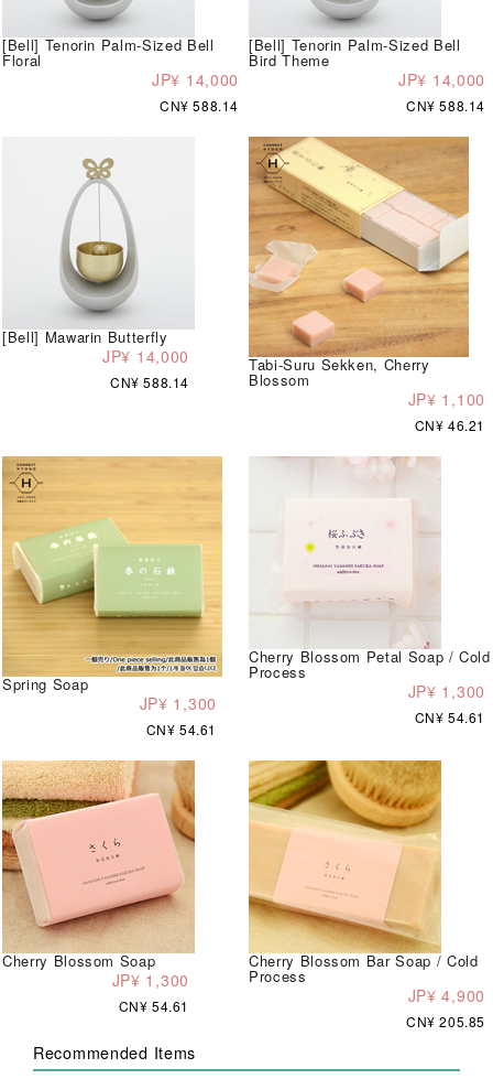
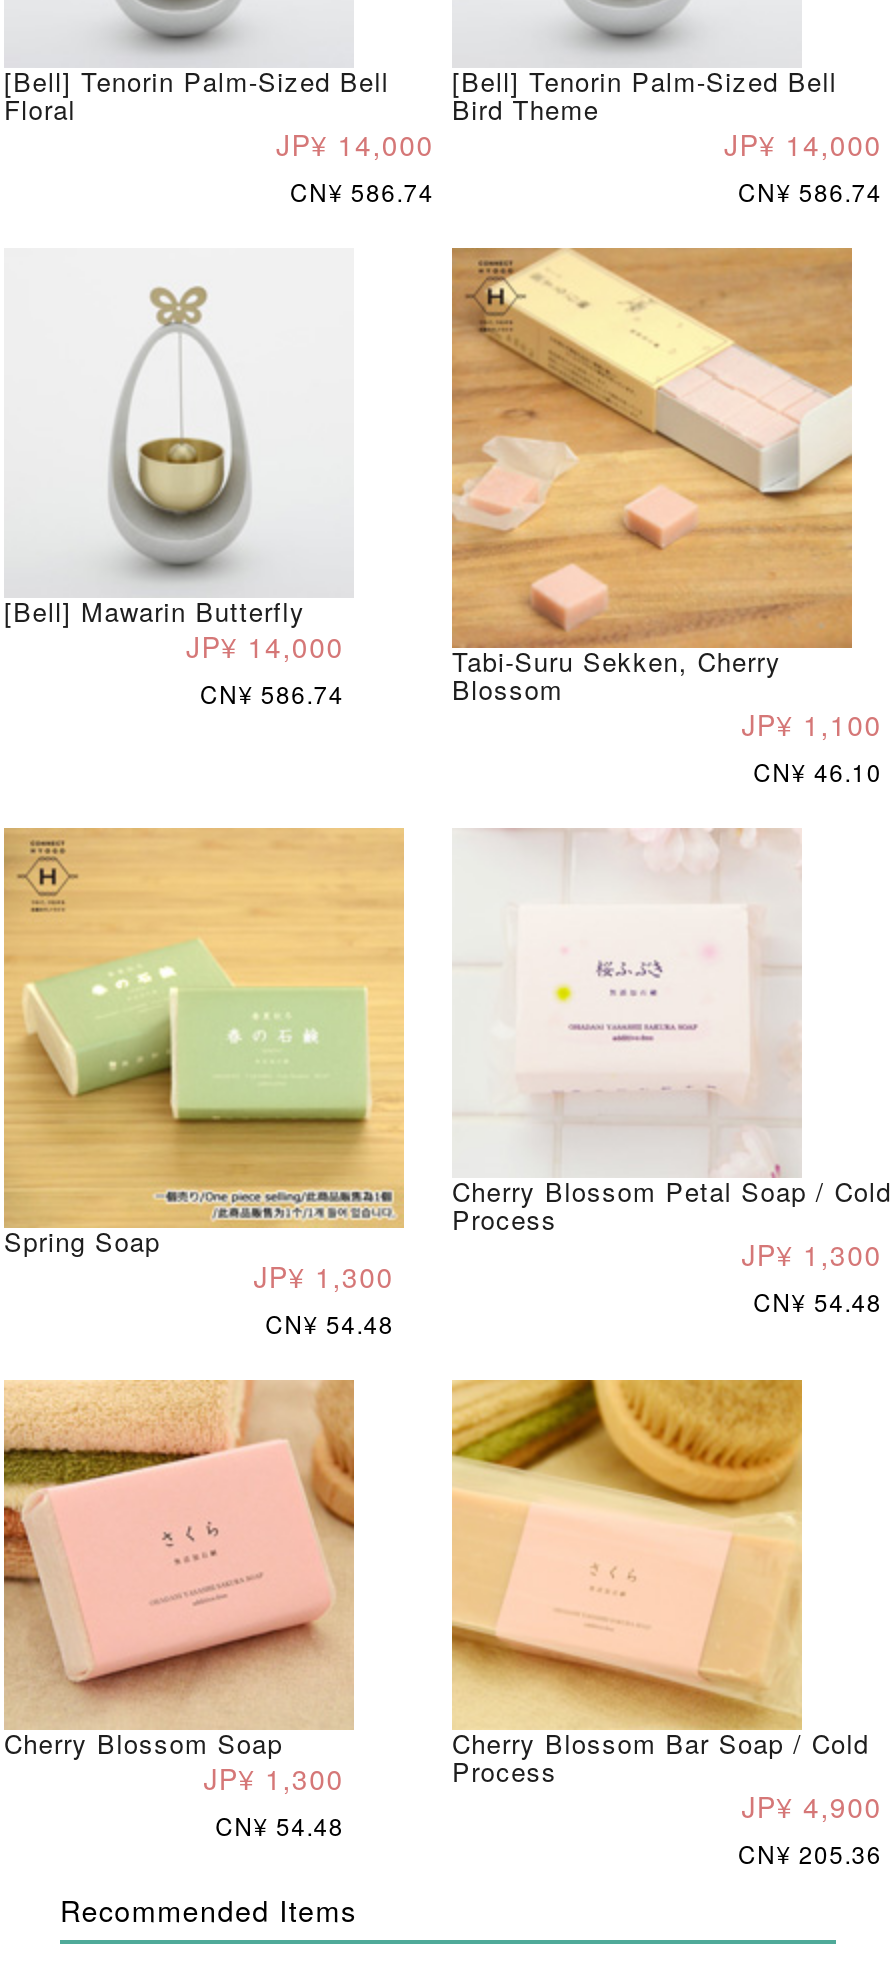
- CN¥ 588.14
+ CN¥ 586.74

- CN¥ 588.14
+ CN¥ 586.74

- CN¥ 588.14
+ CN¥ 586.74

- CN¥ 46.21
+ CN¥ 46.10

- CN¥ 54.61
+ CN¥ 54.48

- CN¥ 54.61
+ CN¥ 54.48

- CN¥ 54.61
+ CN¥ 54.48

- CN¥ 205.85
+ CN¥ 205.36
